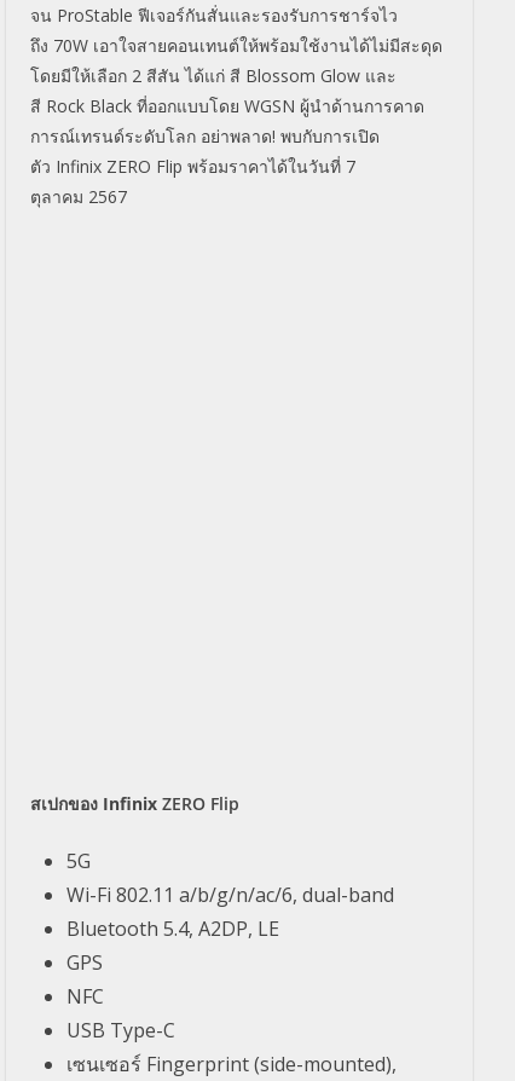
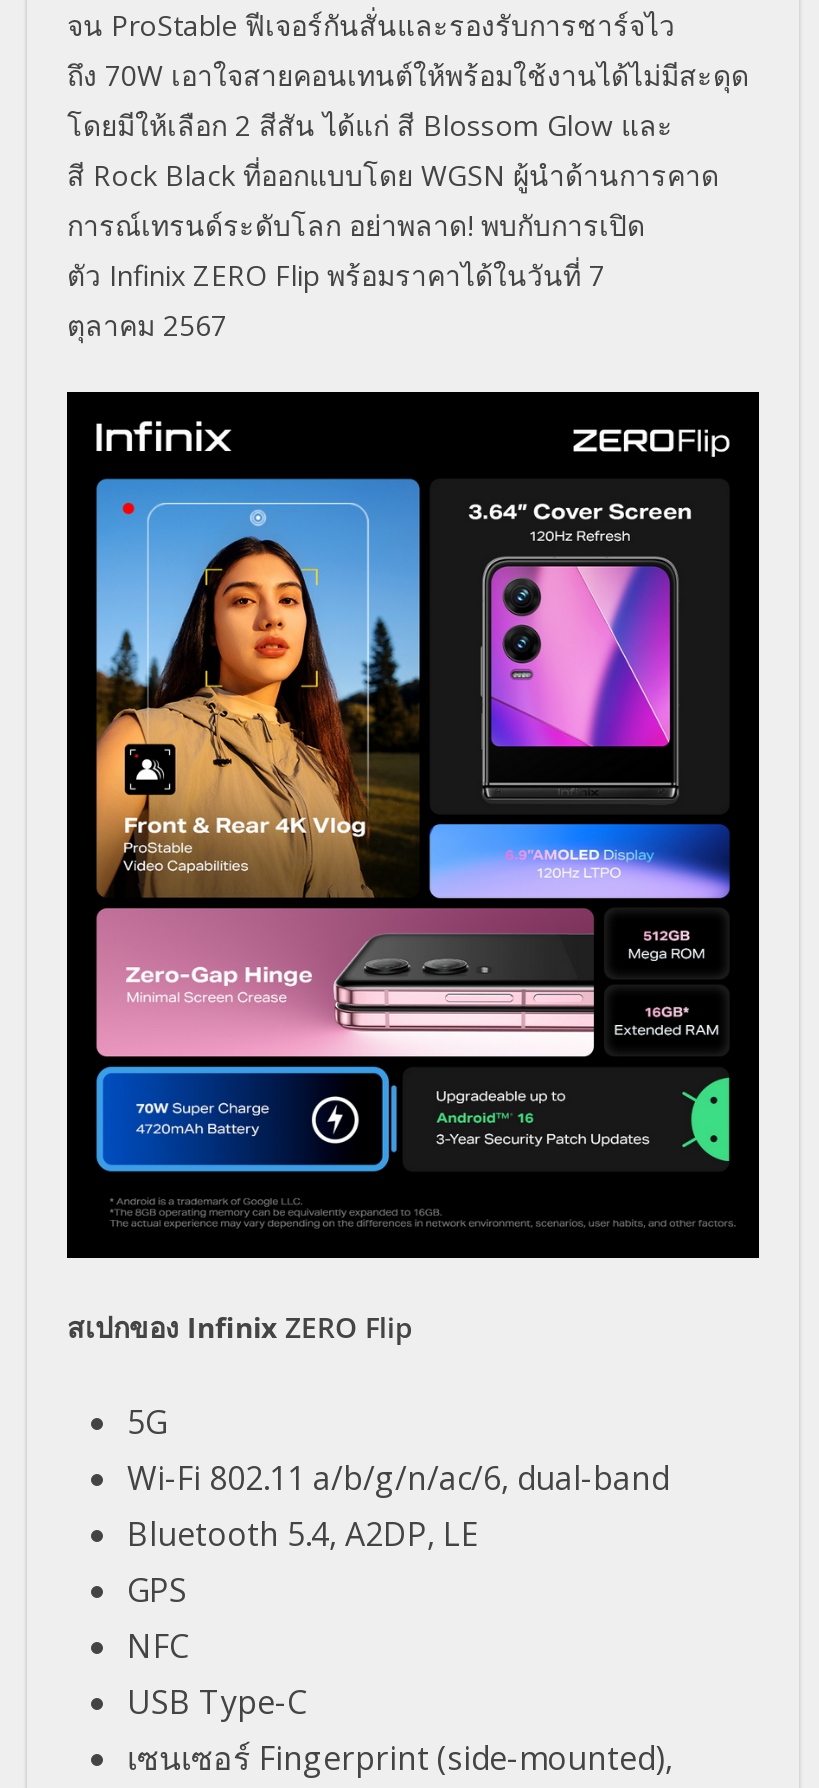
+ [image]
